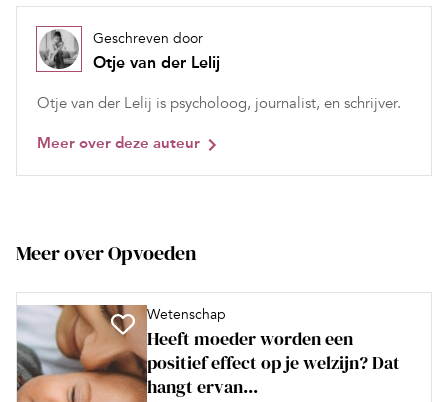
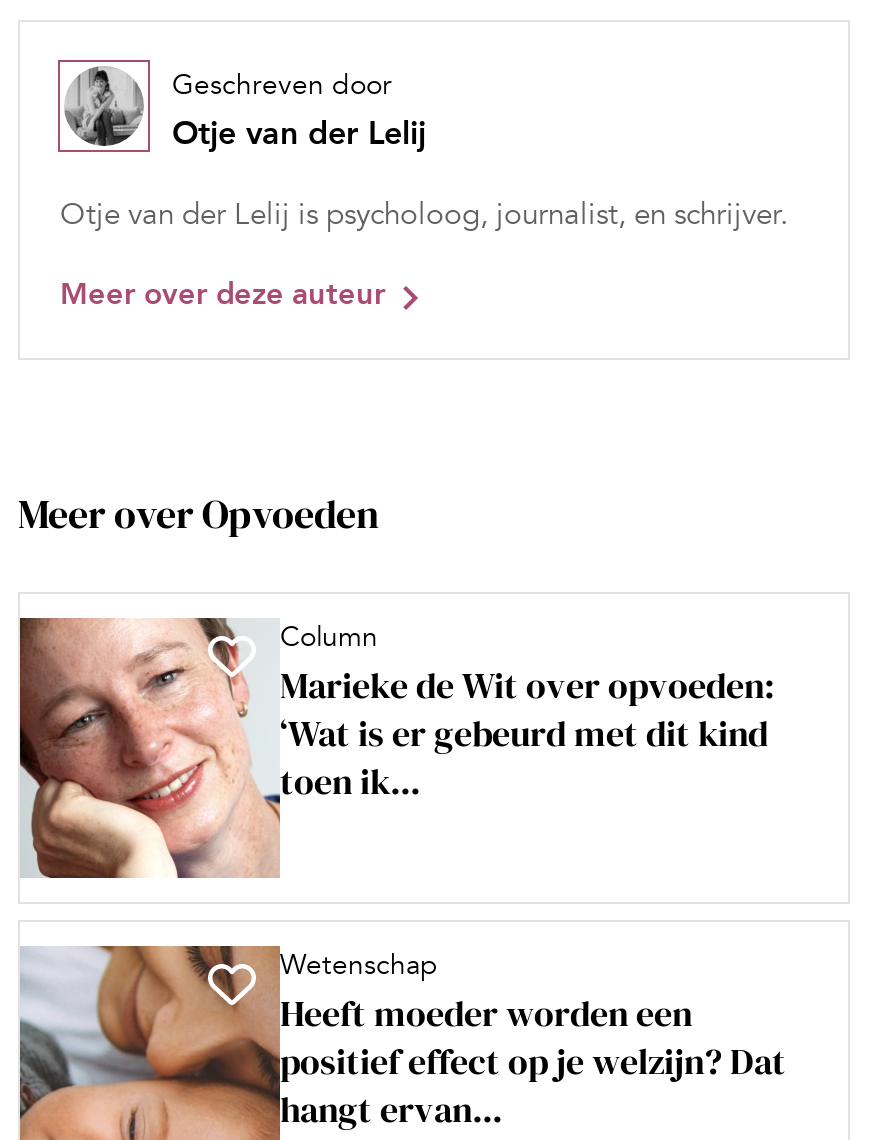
+ [image]
+ Column
+ Marieke de Wit over opvoeden:
+ ‘Wat is er gebeurd met dit kind
+ toen ik...
